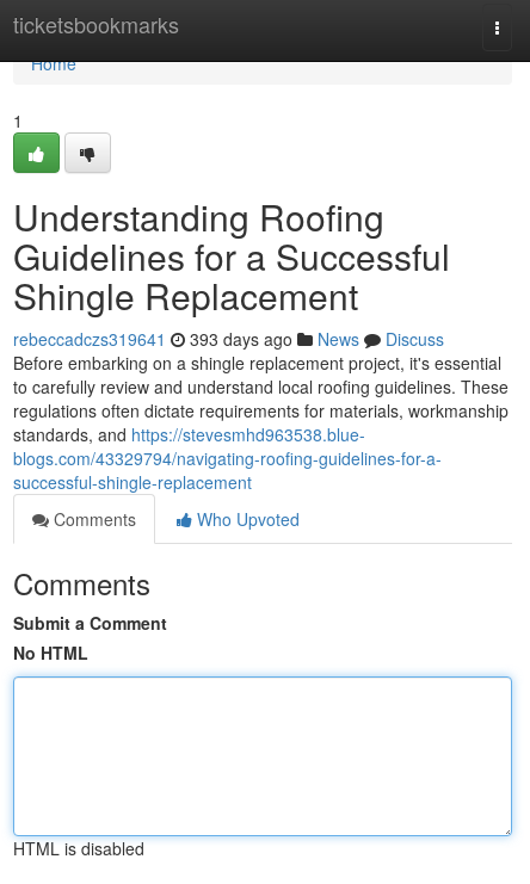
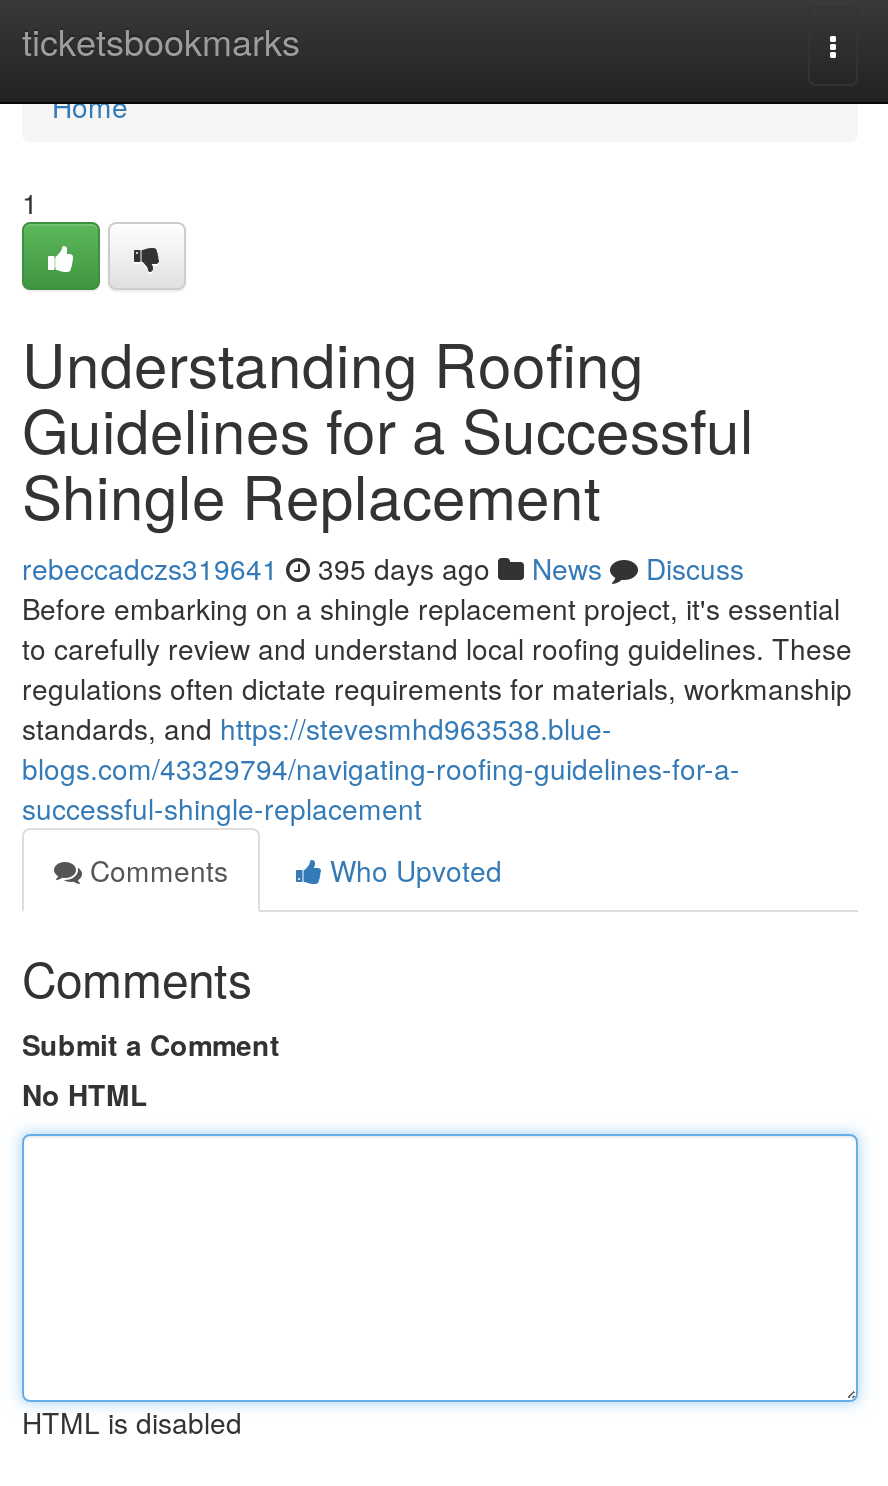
- rebeccadczs319641 393 days ago News Discuss
+ rebeccadczs319641 395 days ago News Discuss
